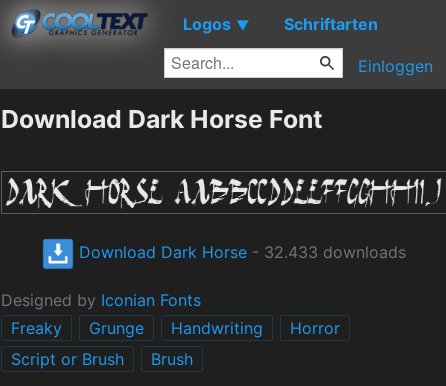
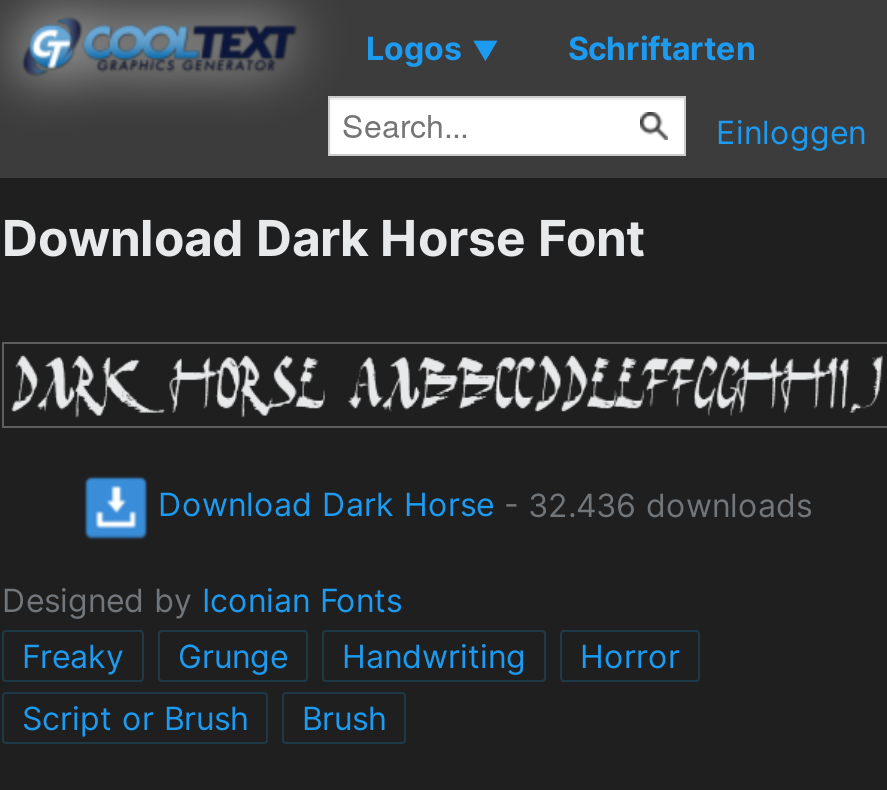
- Download Dark Horse - 32.433 downloads
+ Download Dark Horse - 32.436 downloads
